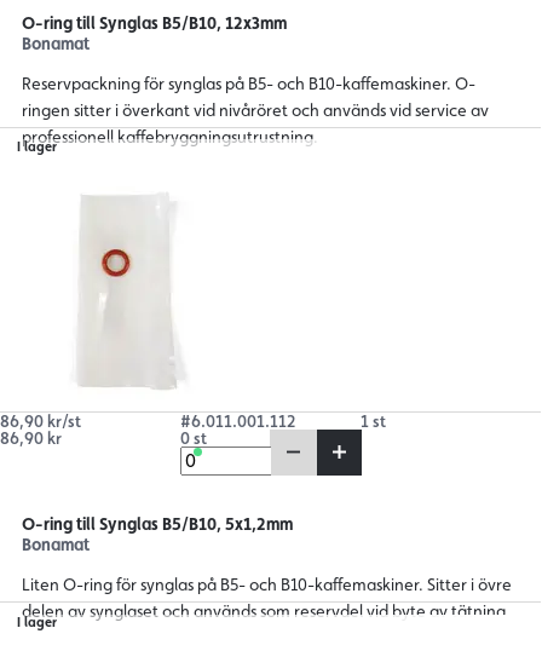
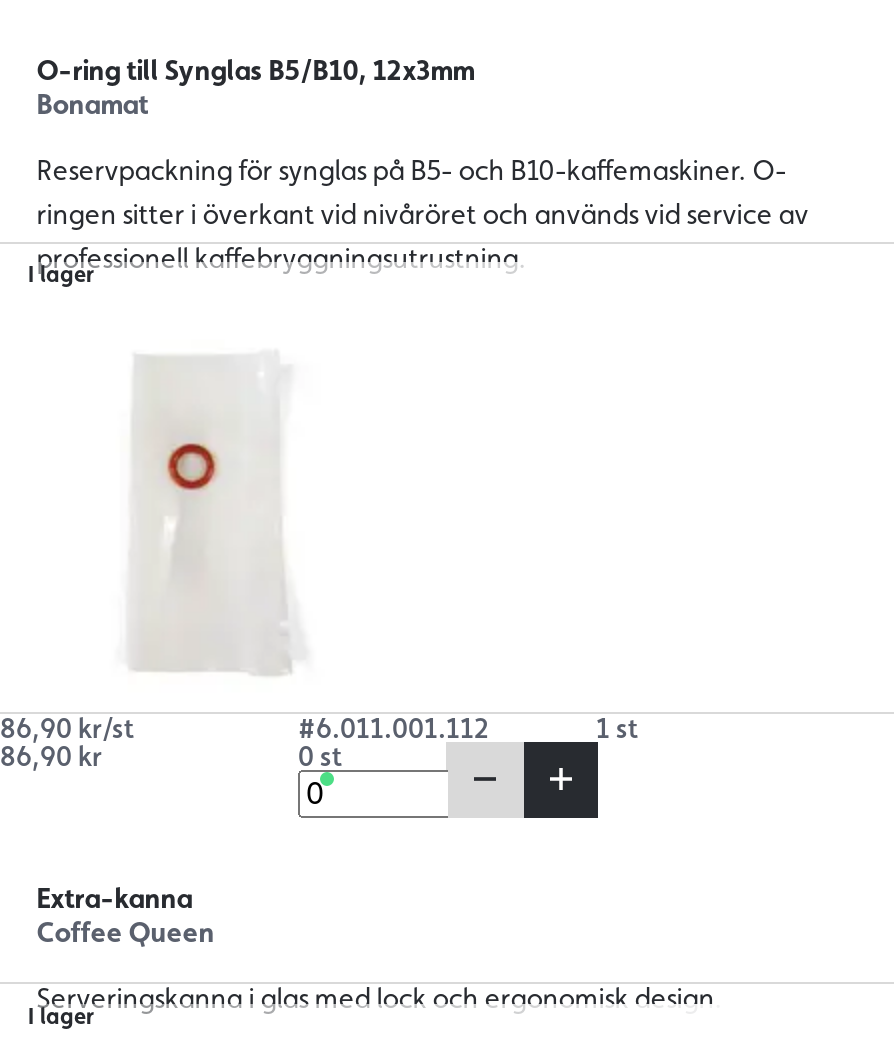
- O-ring till Synglas B5/B10, 5x1,2mm
- Bonamat
+ Extra-kanna
+ Coffee Queen

- Liten O-ring för synglas på B5- och B10-kaffemaskiner. Sitter i övre
- delen av synglaset och används som reservdel vid byte av tätning.
+ Serveringskanna i glas med lock och ergonomisk design.
